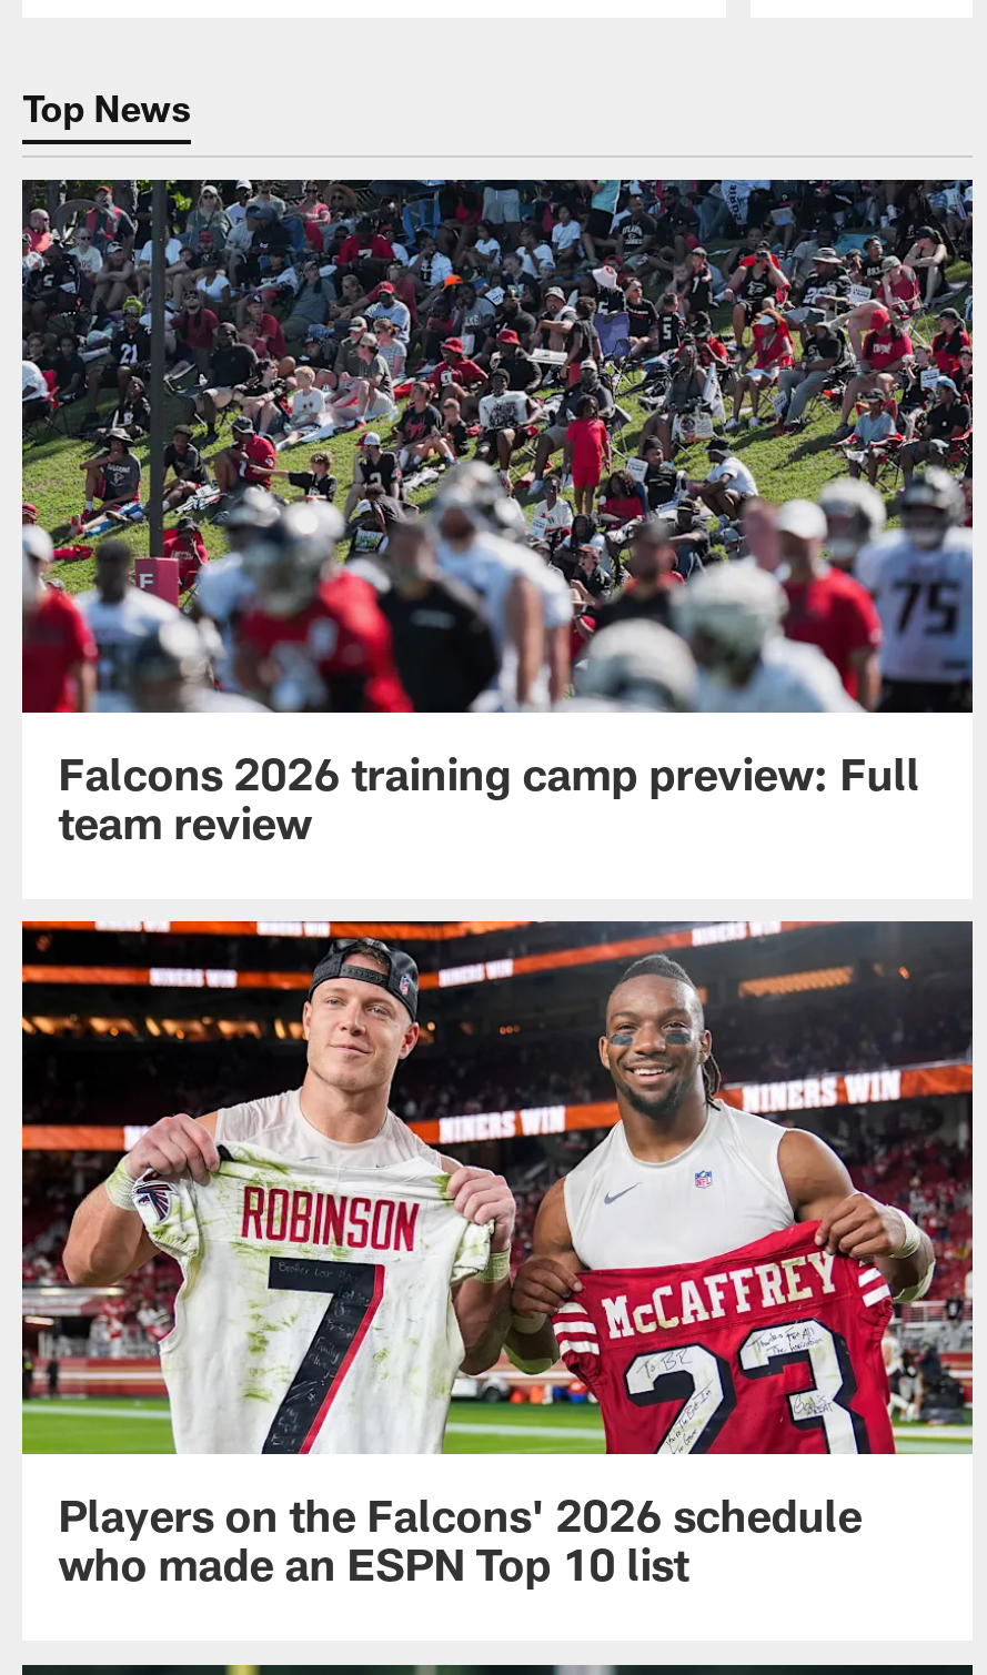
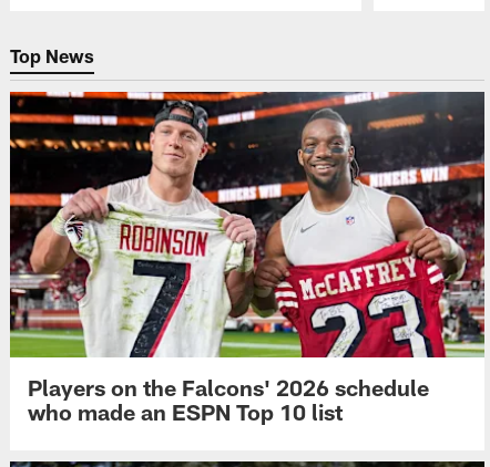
- [image]
- Falcons 2026 training camp preview: Full
- team review
